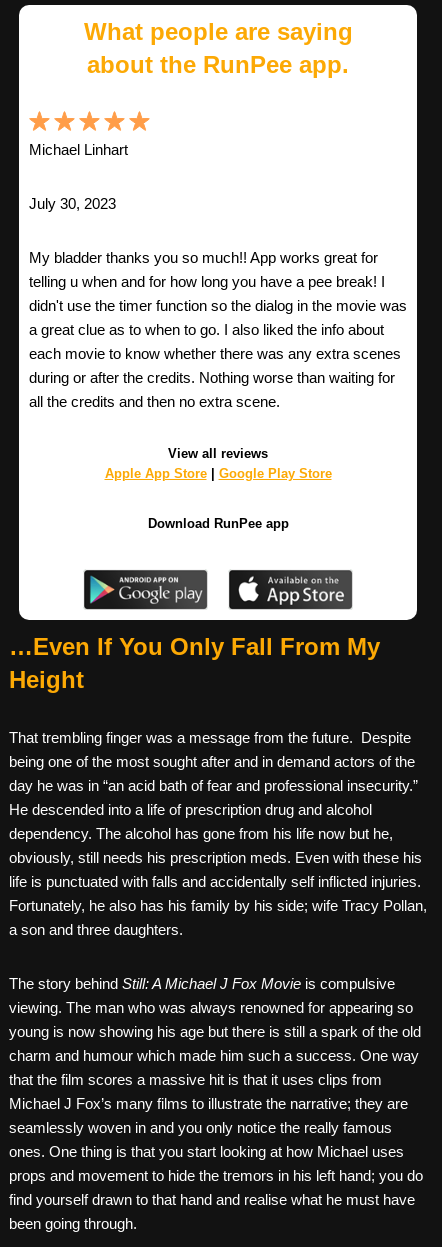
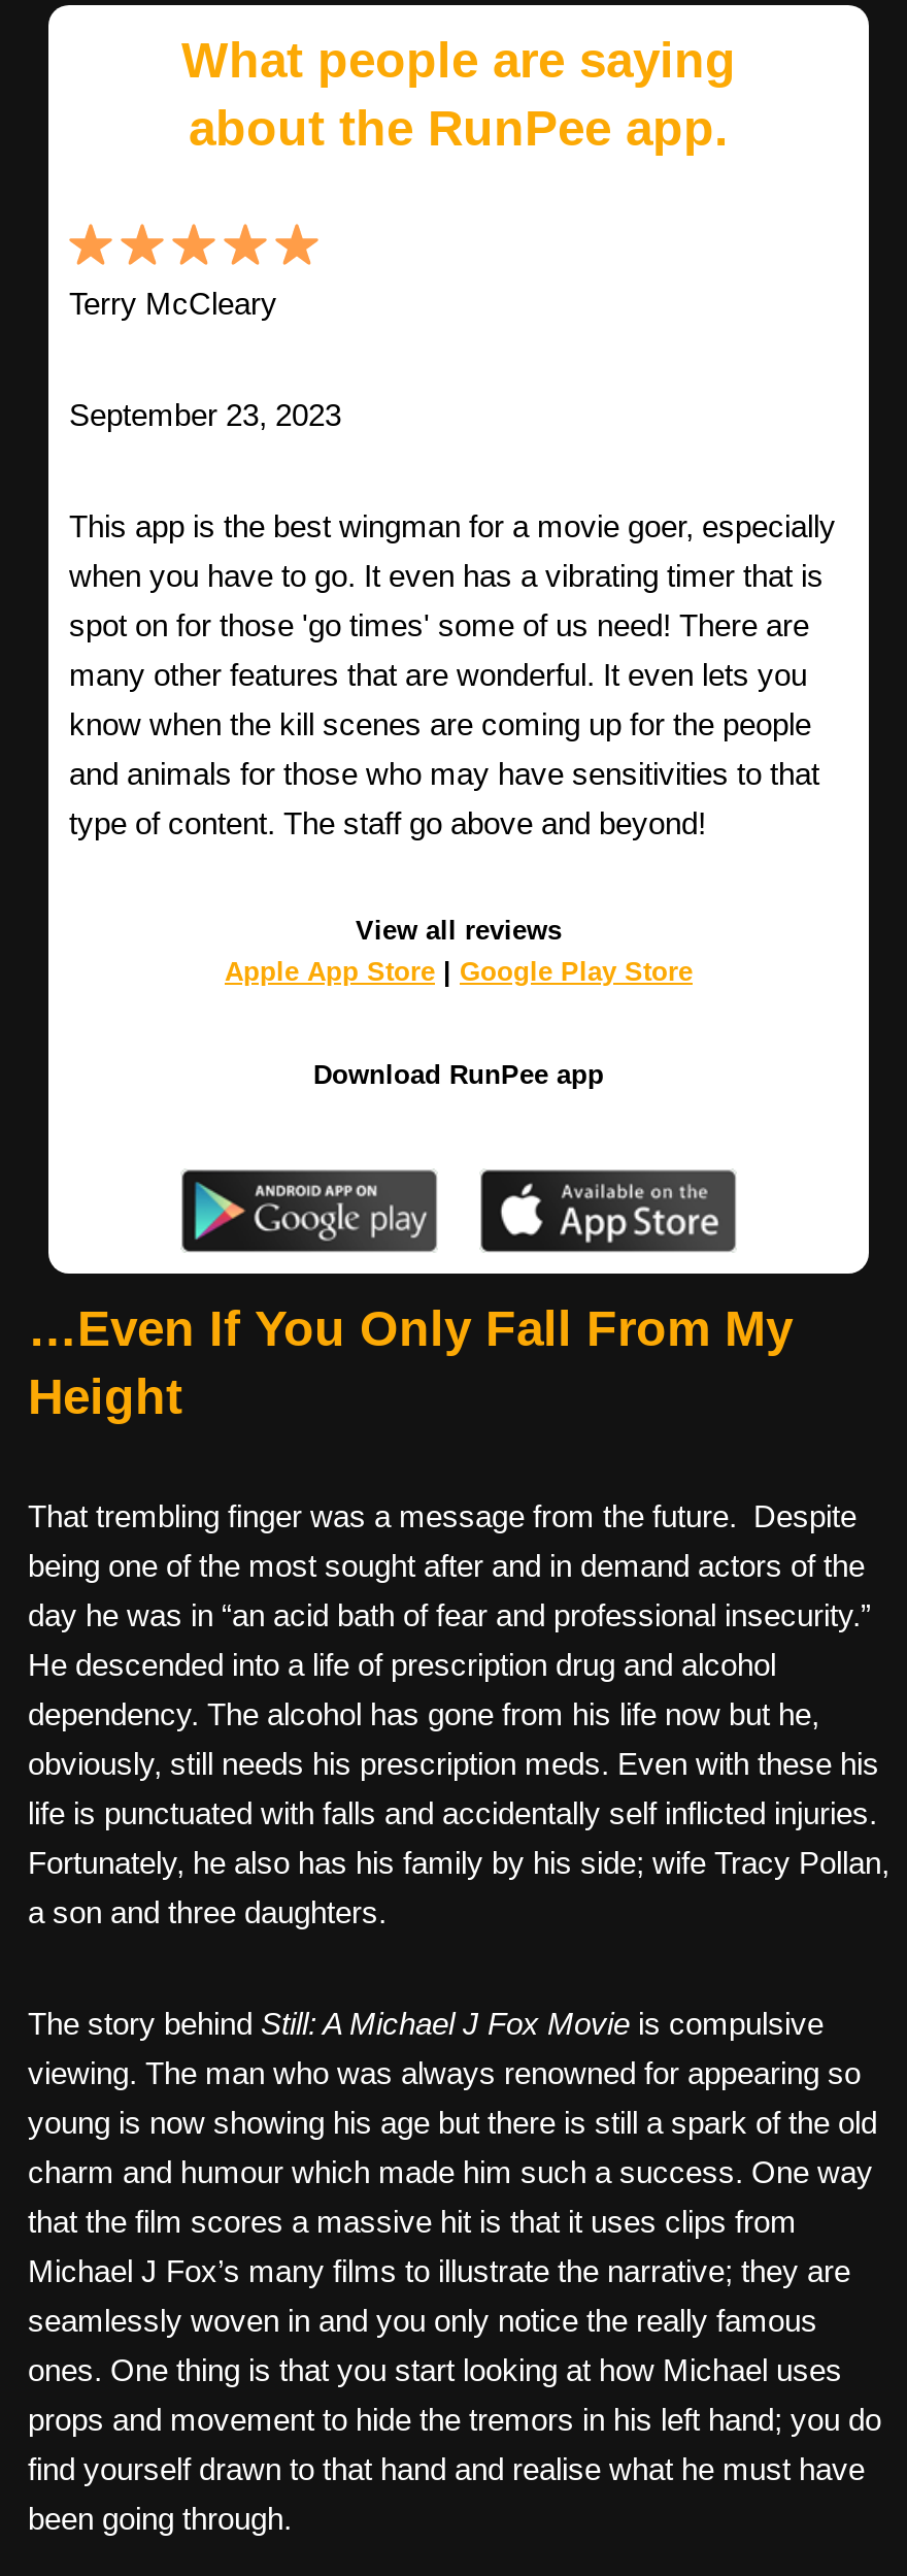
- Michael Linhart
+ Terry McCleary

- July 30, 2023
+ September 23, 2023

- My bladder thanks you so much!! App works great for
- telling u when and for how long you have a pee break! I
- didn't use the timer function so the dialog in the movie was
- a great clue as to when to go. I also liked the info about
- each movie to know whether there was any extra scenes
- during or after the credits. Nothing worse than waiting for
- all the credits and then no extra scene.
+ This app is the best wingman for a movie goer, especially
+ when you have to go. It even has a vibrating timer that is
+ spot on for those 'go times' some of us need! There are
+ many other features that are wonderful. It even lets you
+ know when the kill scenes are coming up for the people
+ and animals for those who may have sensitivities to that
+ type of content. The staff go above and beyond!
